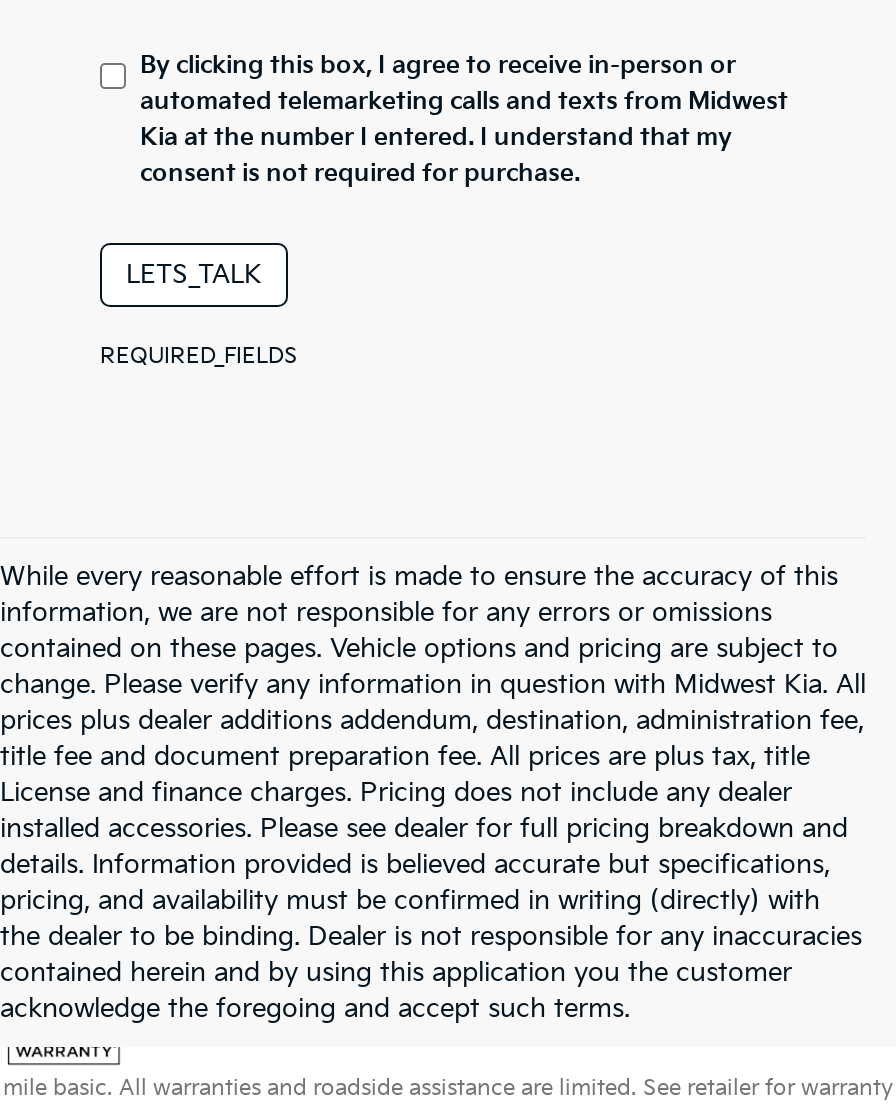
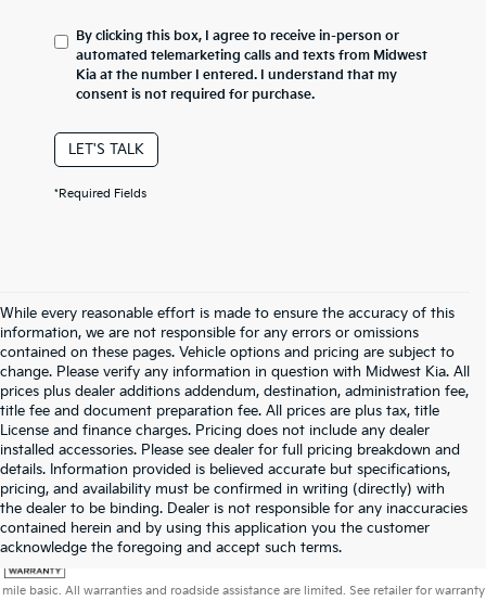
- LETS_TALK
+ LET'S TALK

- REQUIRED_FIELDS
+ *Required Fields
